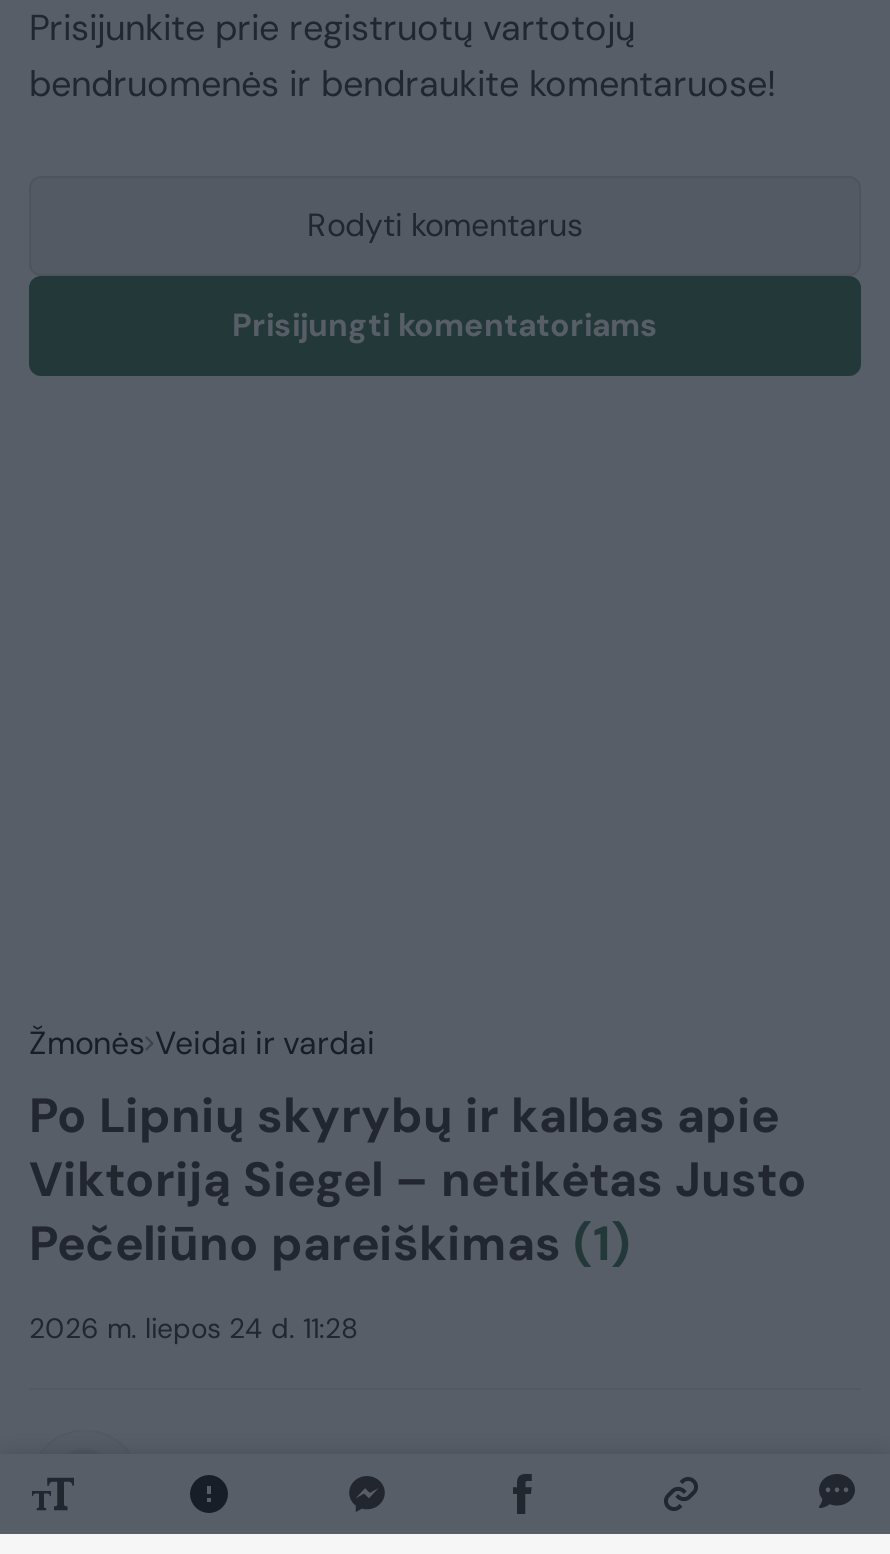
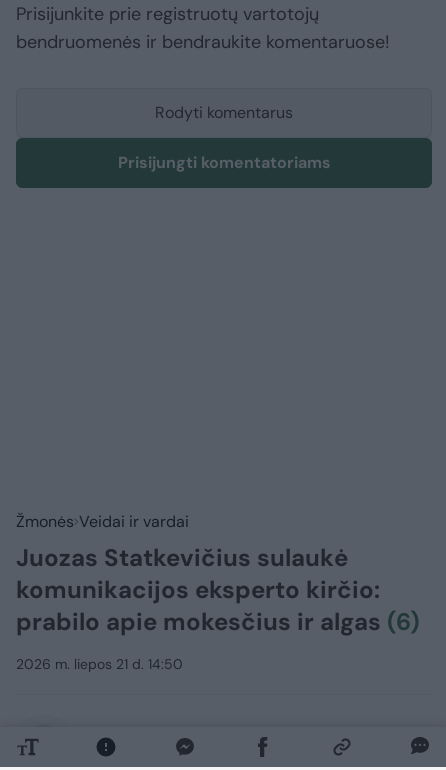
- Po Lipnių skyrybų ir kalbas apie
- Viktoriją Siegel – netikėtas Justo
- Pečeliūno pareiškimas (1)
+ Juozas Statkevičius sulaukė
+ komunikacijos eksperto kirčio:
+ prabilo apie mokesčius ir algas (6)

- 2026 m. liepos 24 d. 11:28
+ 2026 m. liepos 21 d. 14:50
